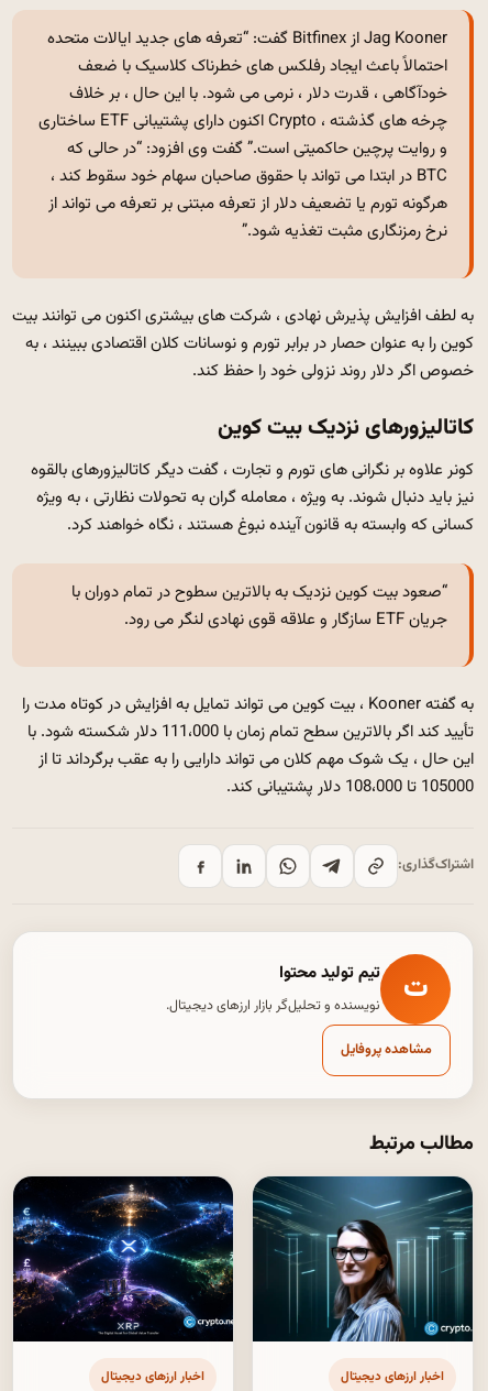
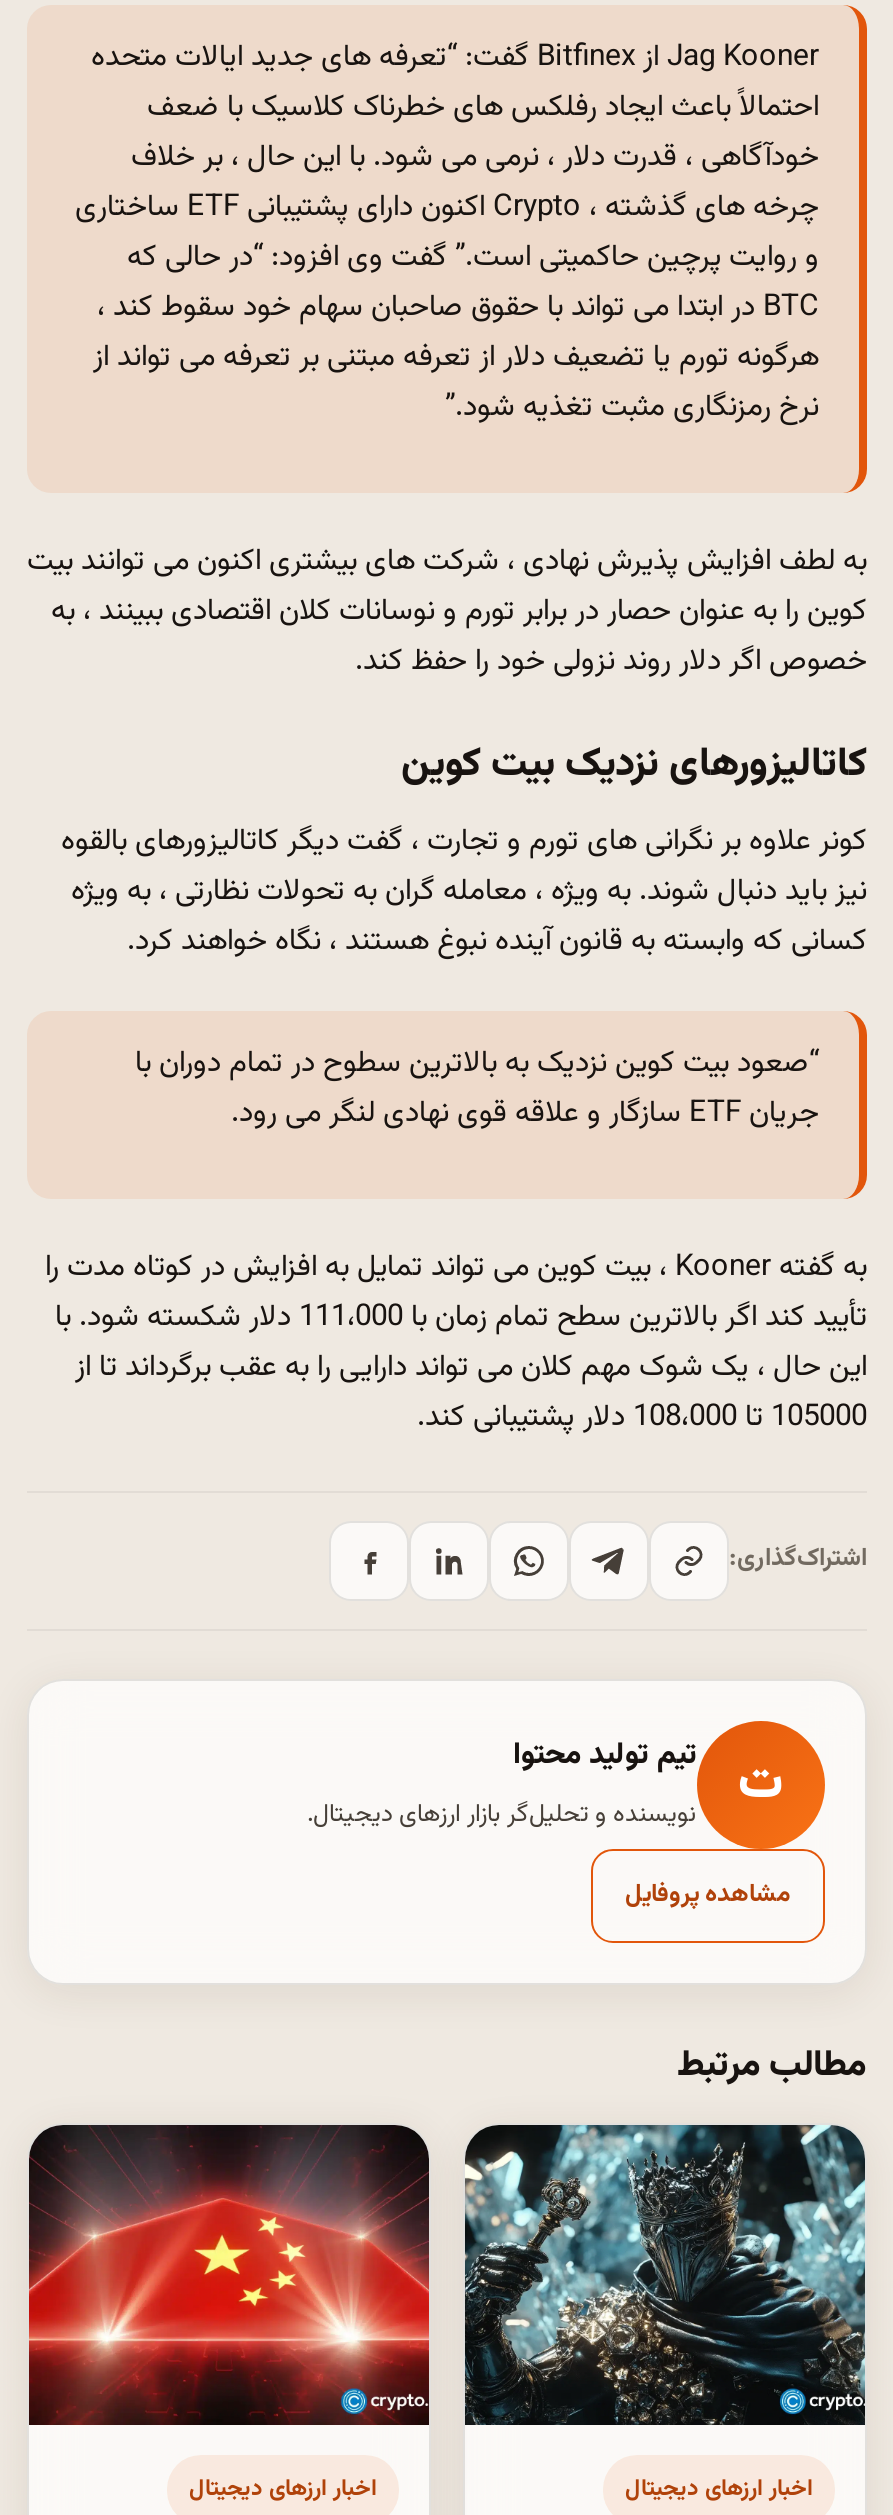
- [image]
+ [image]

- [image]
+ [image]
